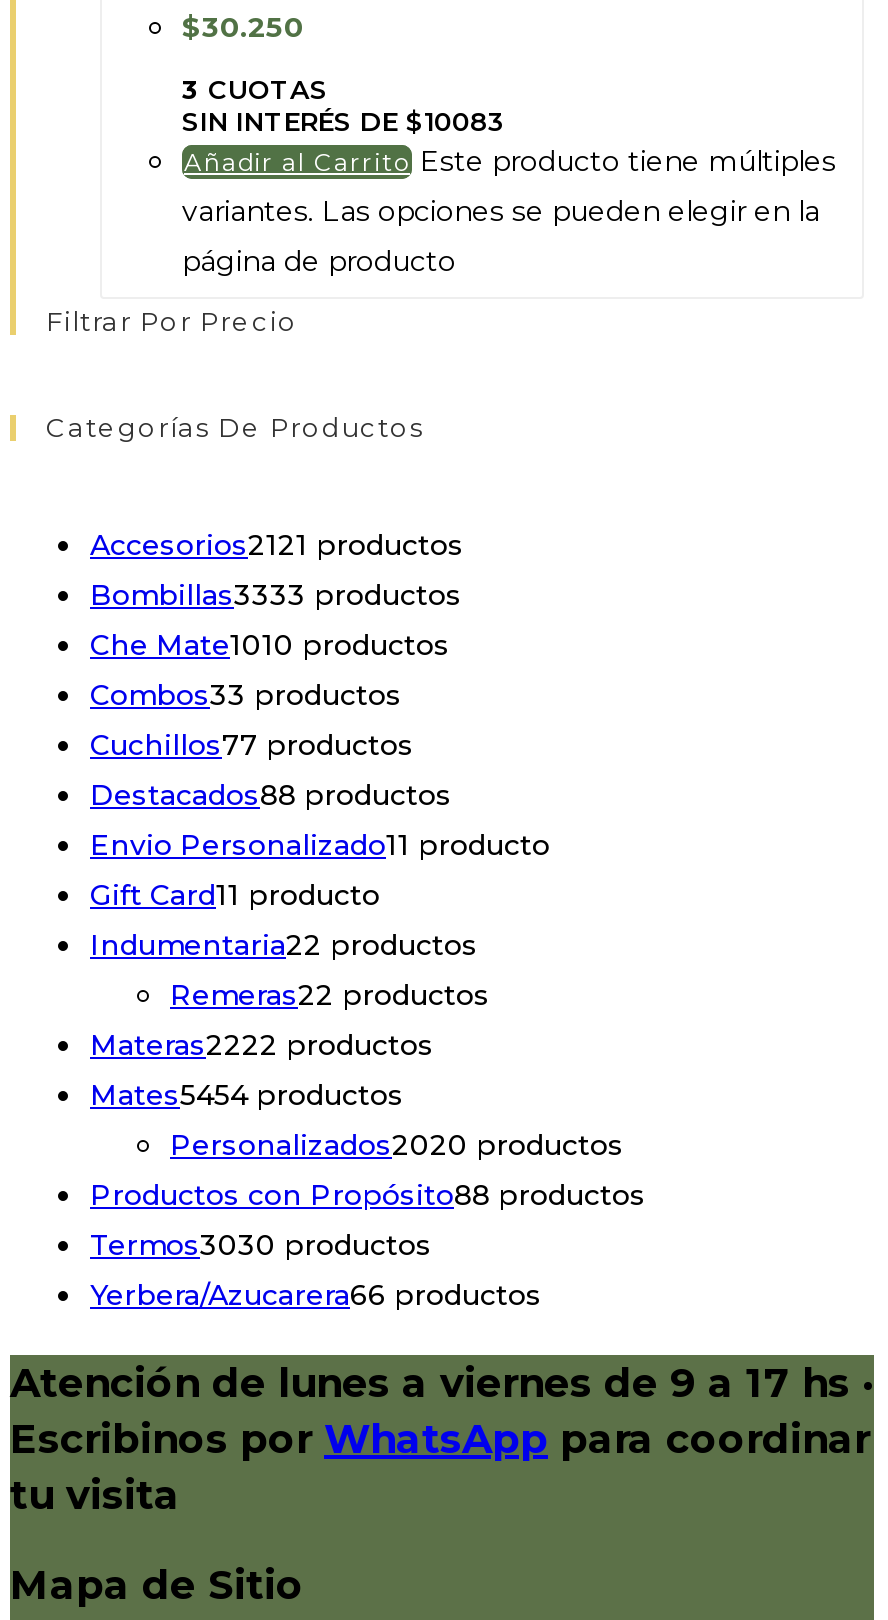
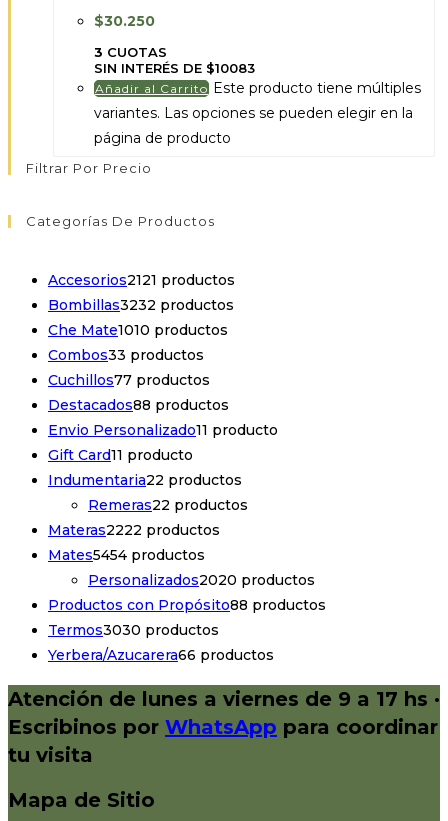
- Bombillas3333 productos
+ Bombillas3232 productos
